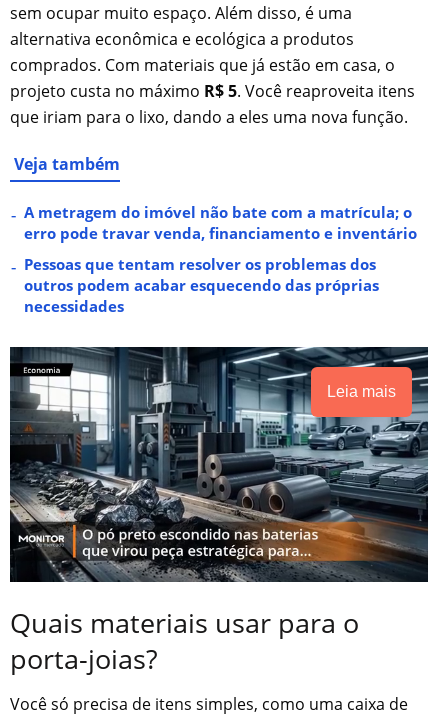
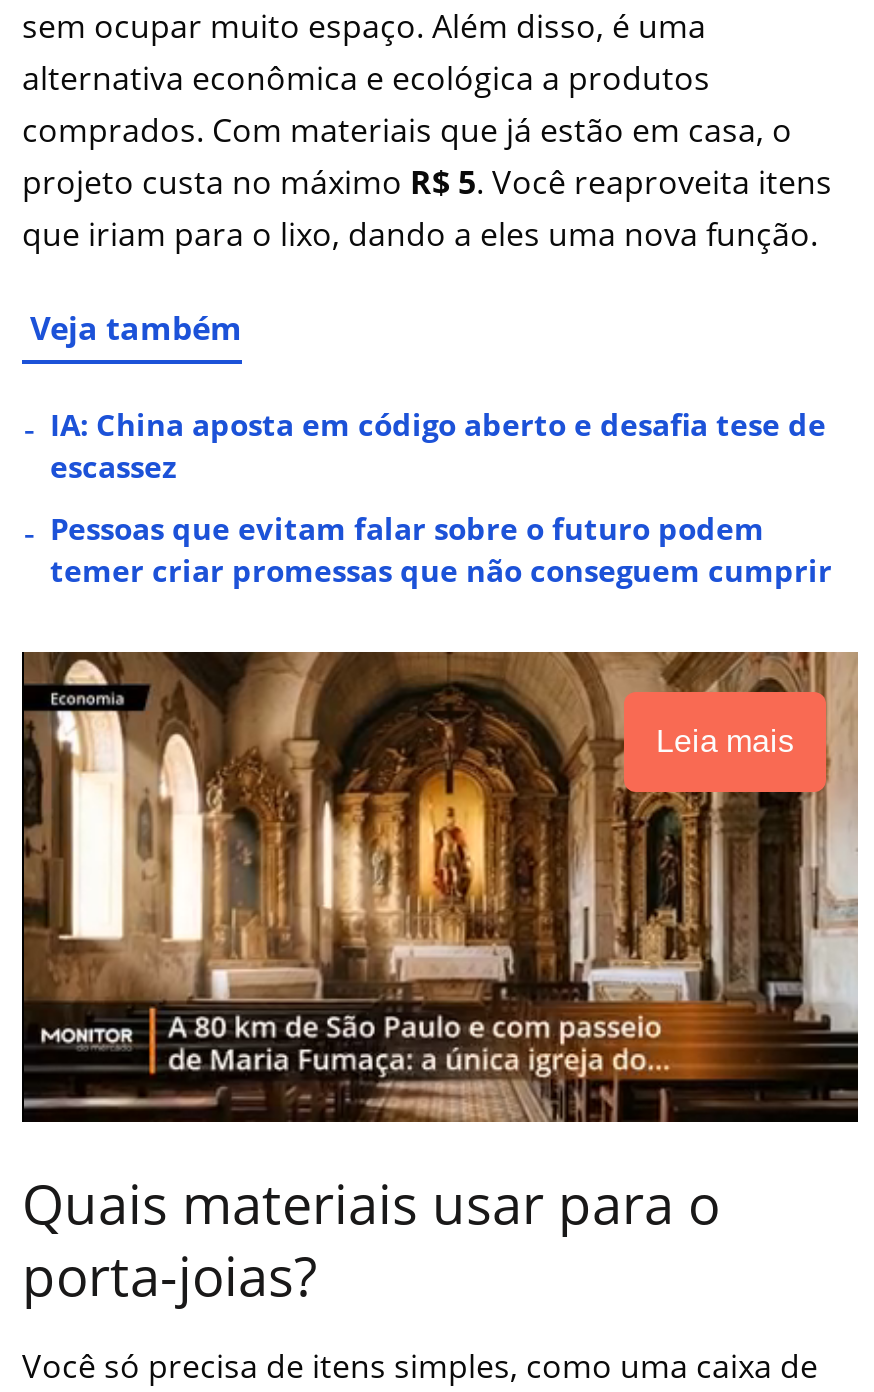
- A metragem do imóvel não bate com a matrícula; o
- erro pode travar venda, financiamento e inventário
+ IA: China aposta em código aberto e desafia tese de
+ escassez

- Pessoas que tentam resolver os problemas dos
- outros podem acabar esquecendo das próprias
- necessidades
+ Pessoas que evitam falar sobre o futuro podem
+ temer criar promessas que não conseguem cumprir

- [image]
+ [image]
